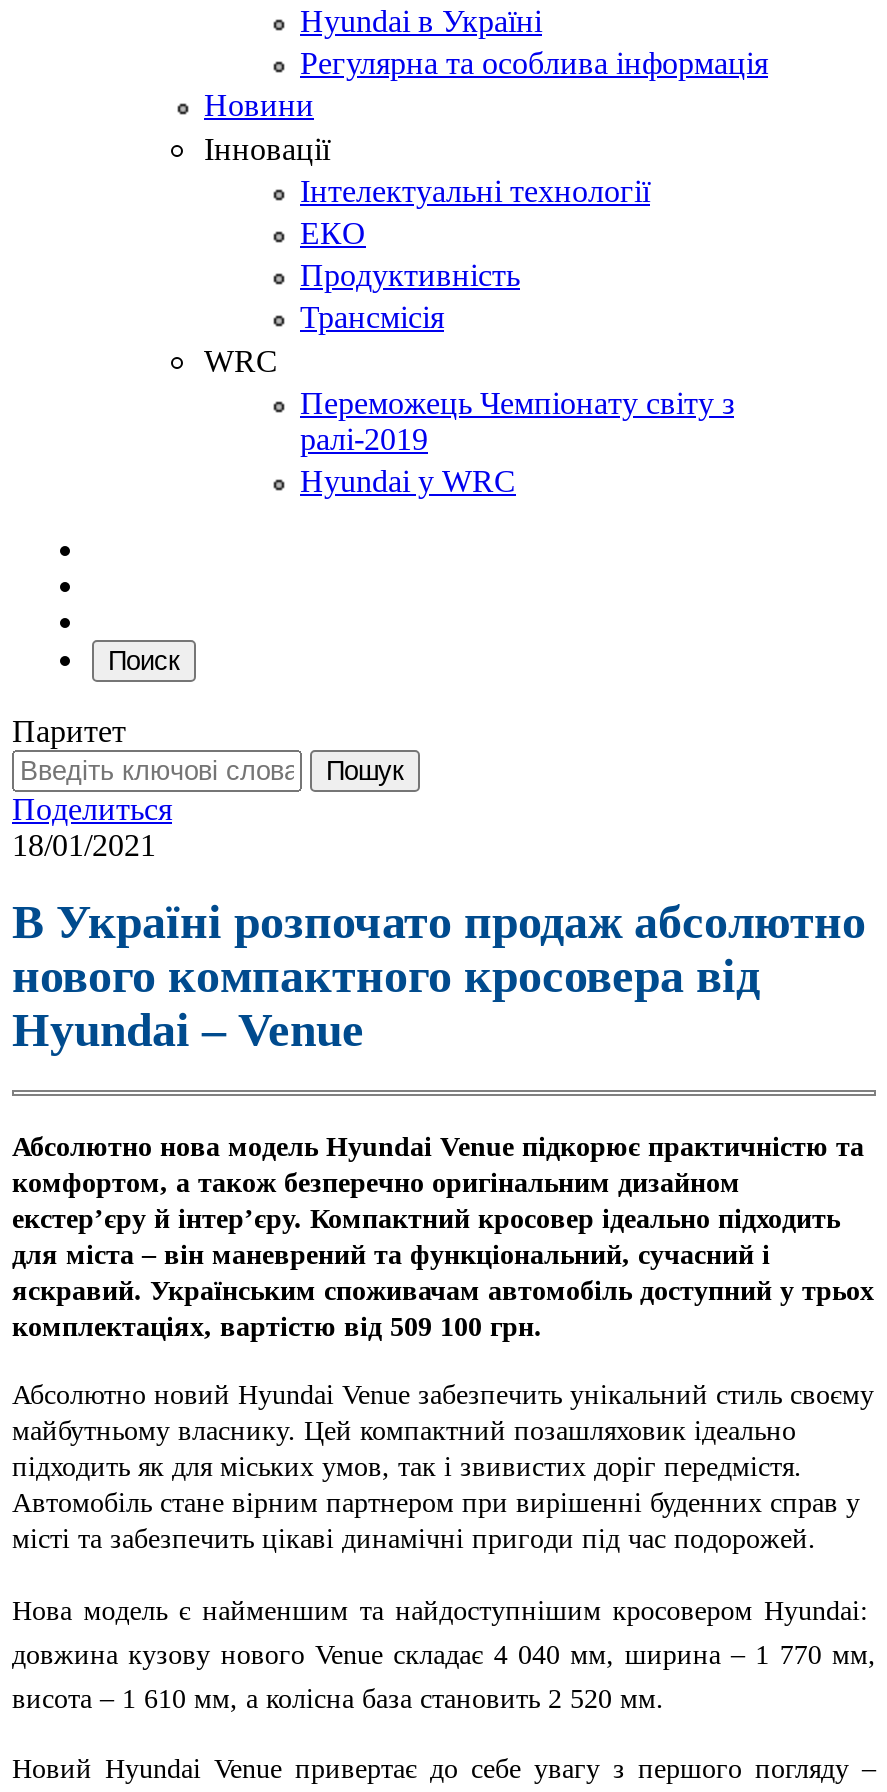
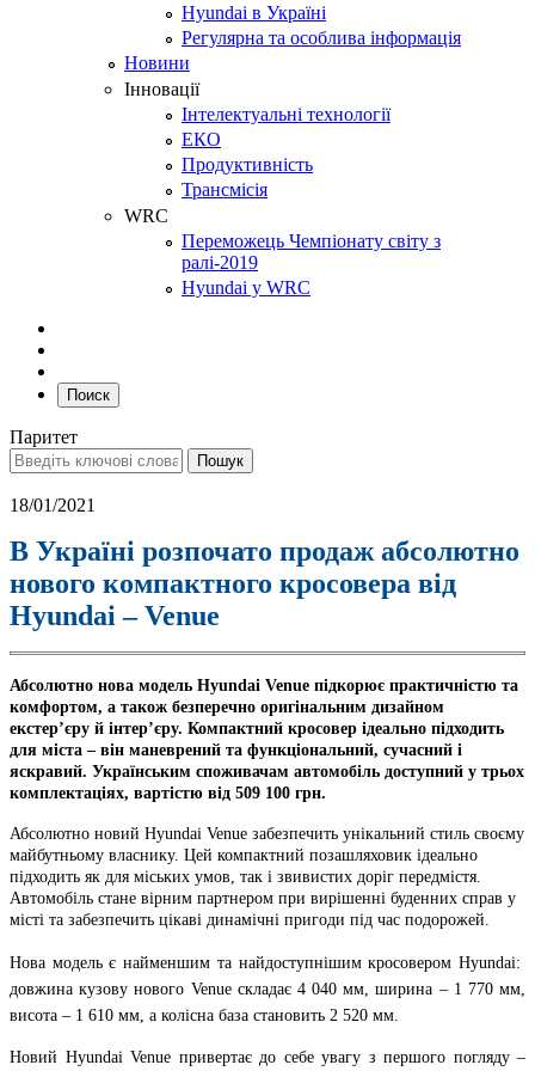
- Поделиться
